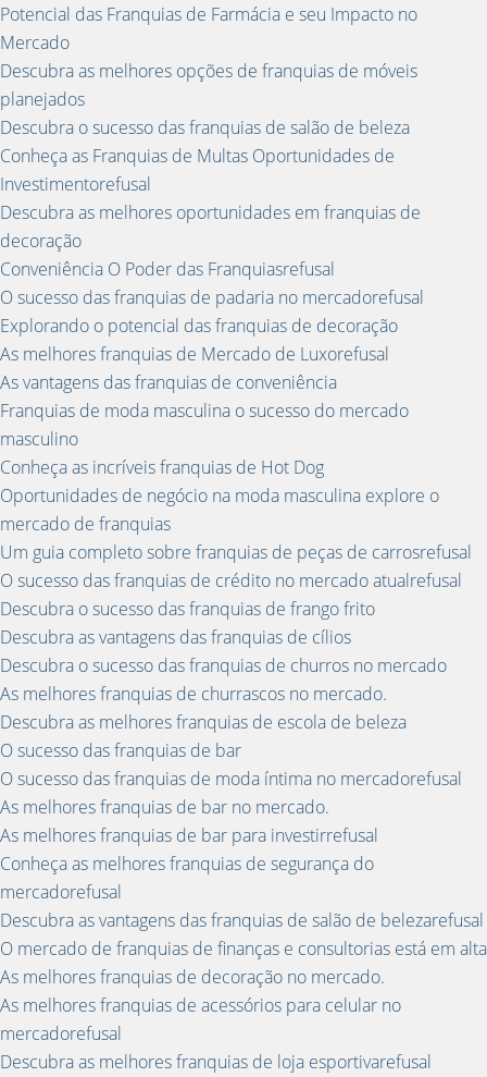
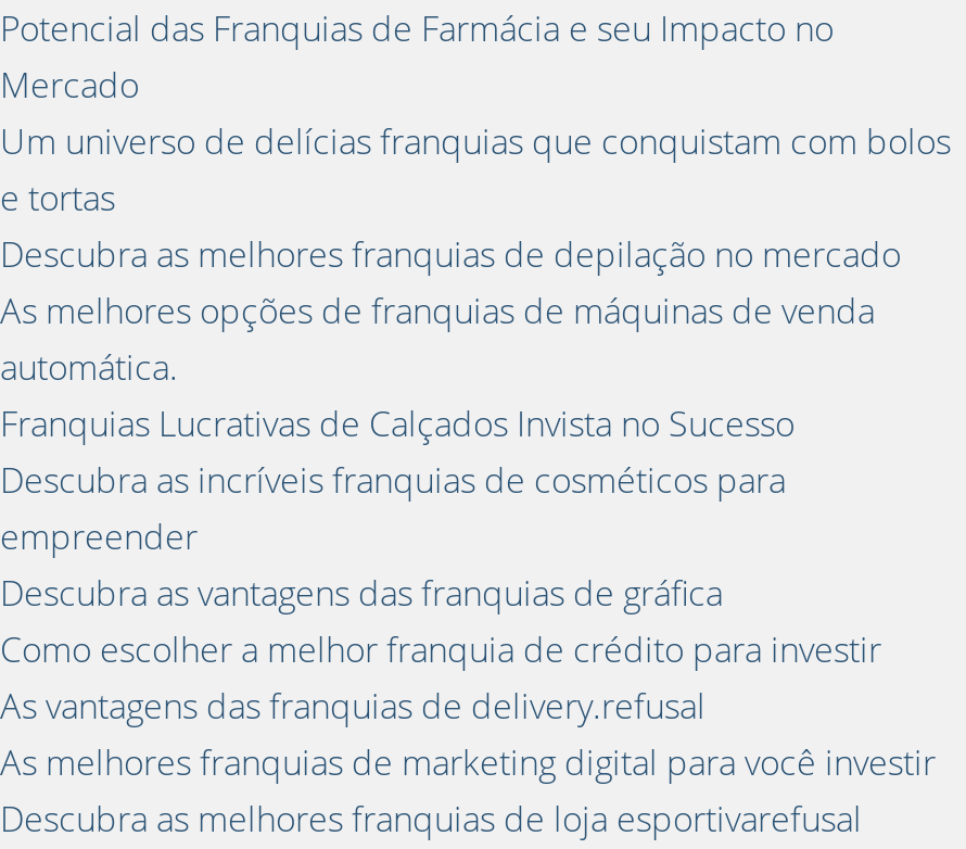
- Descubra as melhores opções de franquias de móveis
- planejados
- Descubra o sucesso das franquias de salão de beleza
- Conheça as Franquias de Multas Oportunidades de
- Investimentorefusal
- Descubra as melhores oportunidades em franquias de
- decoração
- Conveniência O Poder das Franquiasrefusal
- O sucesso das franquias de padaria no mercadorefusal
- Explorando o potencial das franquias de decoração
- As melhores franquias de Mercado de Luxorefusal
- As vantagens das franquias de conveniência
- Franquias de moda masculina o sucesso do mercado
- masculino
- Conheça as incríveis franquias de Hot Dog
- Oportunidades de negócio na moda masculina explore o
- mercado de franquias
- Um guia completo sobre franquias de peças de carrosrefusal
- O sucesso das franquias de crédito no mercado atualrefusal
- Descubra o sucesso das franquias de frango frito
- Descubra as vantagens das franquias de cílios
- Descubra o sucesso das franquias de churros no mercado
- As melhores franquias de churrascos no mercado.
- Descubra as melhores franquias de escola de beleza
- O sucesso das franquias de bar
- O sucesso das franquias de moda íntima no mercadorefusal
- As melhores franquias de bar no mercado.
- As melhores franquias de bar para investirrefusal
- Conheça as melhores franquias de segurança do
- mercadorefusal
- Descubra as vantagens das franquias de salão de belezarefusal
- O mercado de franquias de finanças e consultorias está em alta
- As melhores franquias de decoração no mercado.
- As melhores franquias de acessórios para celular no
- mercadorefusal
+ Um universo de delícias franquias que conquistam com bolos
+ e tortas
+ Descubra as melhores franquias de depilação no mercado
+ As melhores opções de franquias de máquinas de venda
+ automática.
+ Franquias Lucrativas de Calçados Invista no Sucesso
+ Descubra as incríveis franquias de cosméticos para
+ empreender
+ Descubra as vantagens das franquias de gráfica
+ Como escolher a melhor franquia de crédito para investir
+ As vantagens das franquias de delivery.refusal
+ As melhores franquias de marketing digital para você investir
